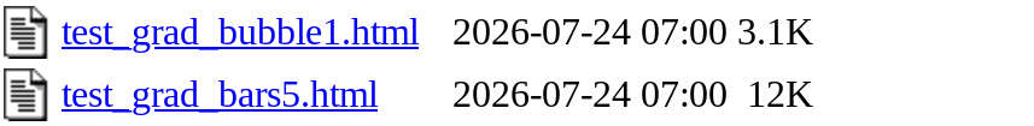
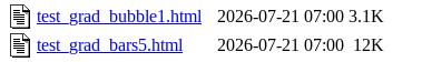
- test_grad_bubble1.html 2026-07-24 07:00 3.1K
+ test_grad_bubble1.html 2026-07-21 07:00 3.1K

- test_grad_bars5.html 2026-07-24 07:00 12K
+ test_grad_bars5.html 2026-07-21 07:00 12K
